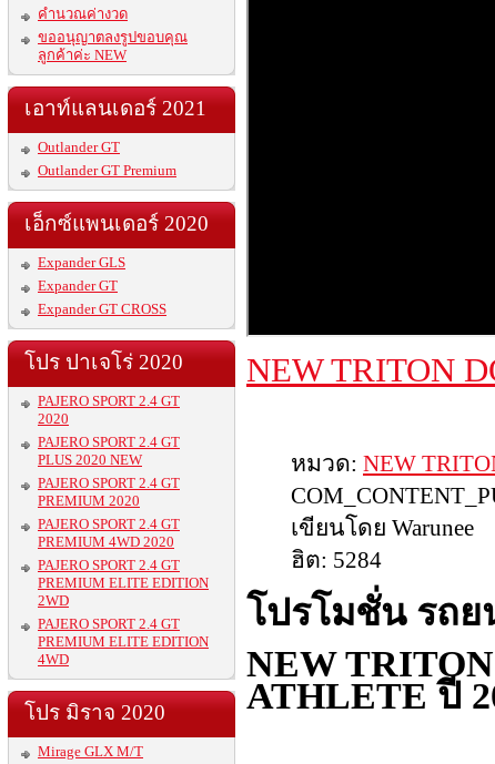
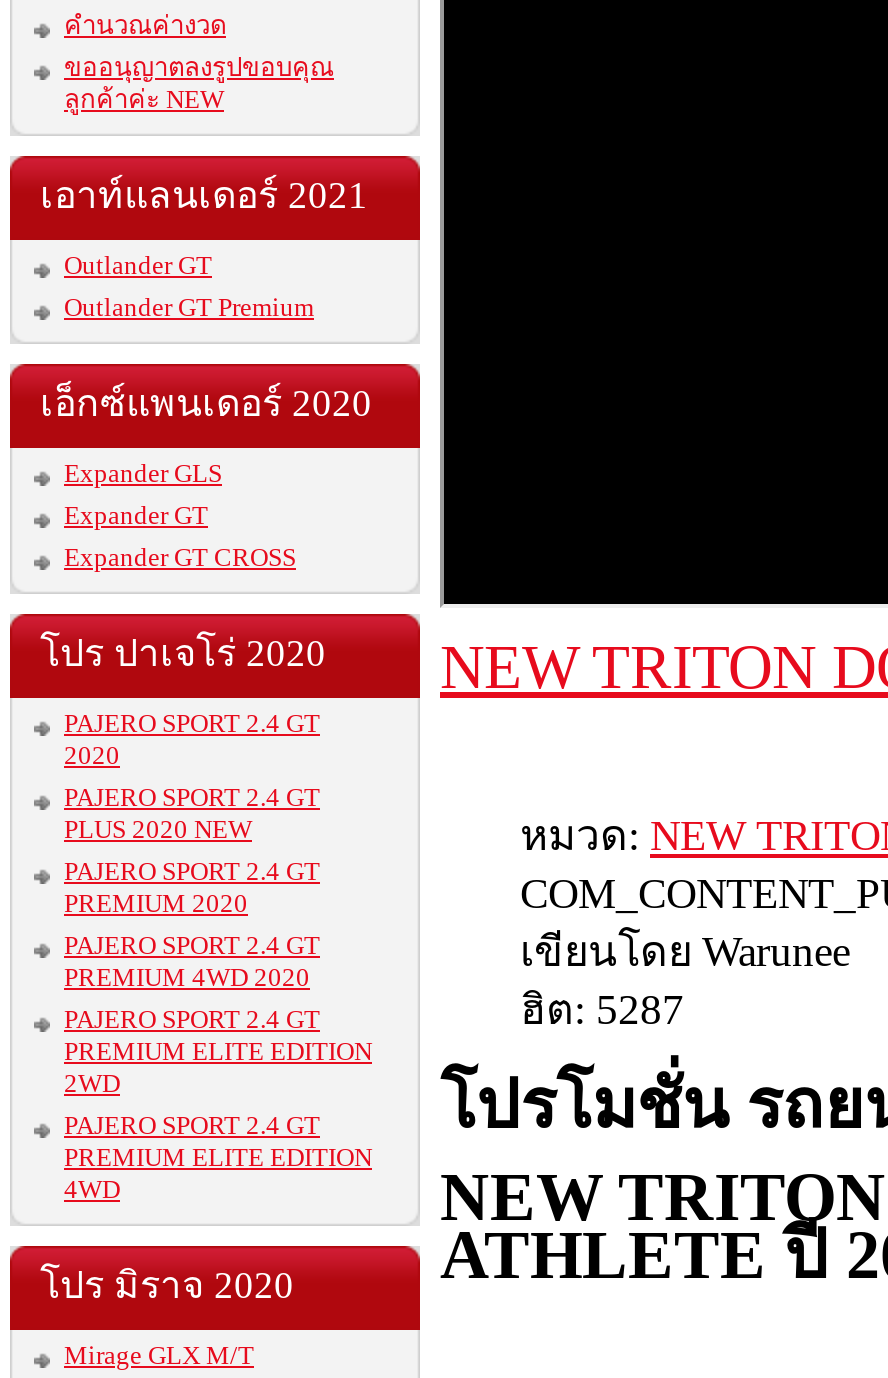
- ฮิต: 5284
+ ฮิต: 5287
